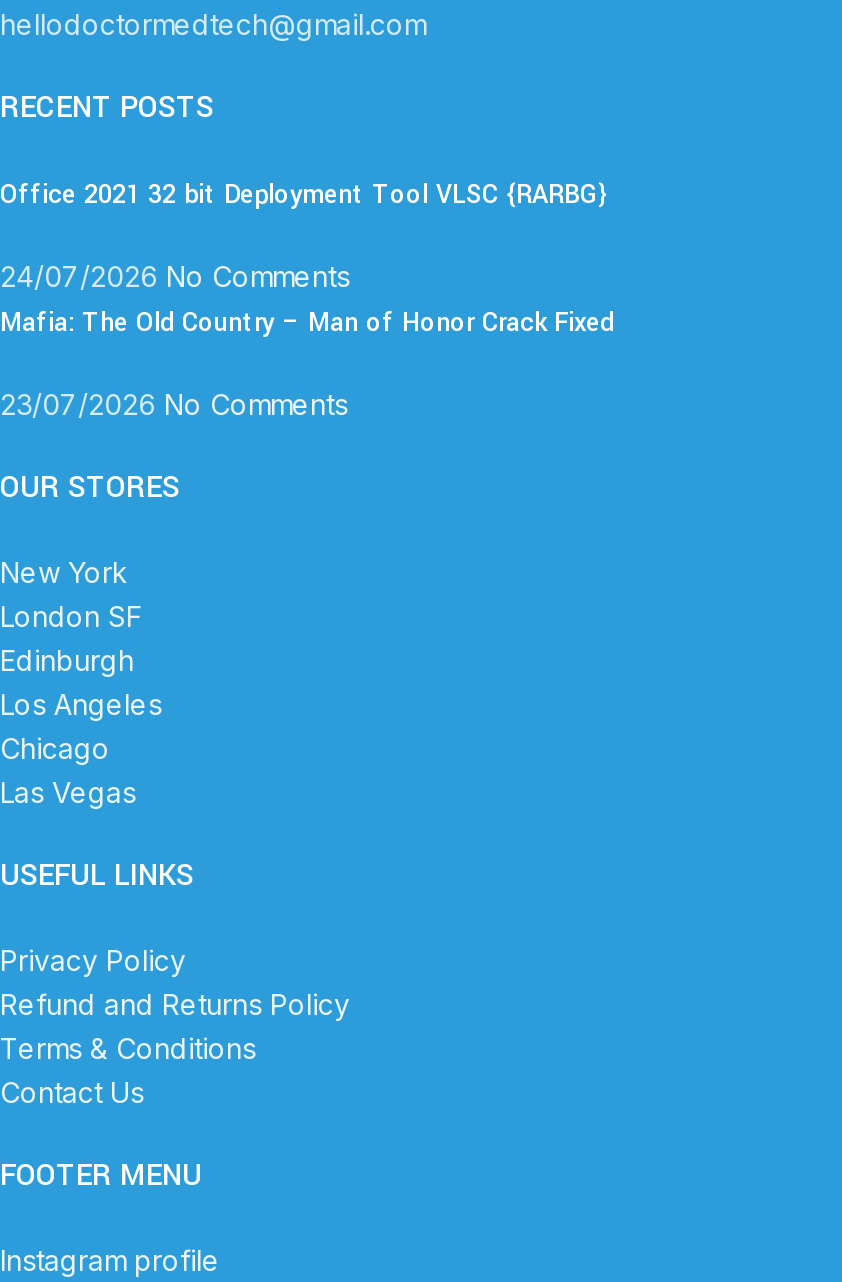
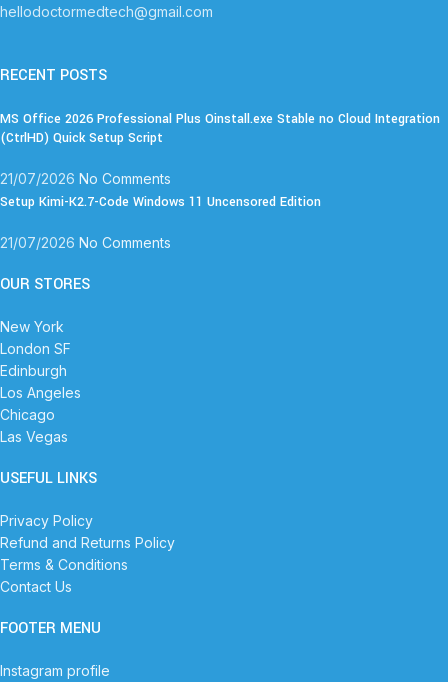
- Office 2021 32 bit Deployment Tool VLSC {RARBG}
+ MS Office 2026 Professional Plus Oinstall.exe Stable no Cloud Integration
+ (CtrlHD) Quick Setup Script

- 24/07/2026 No Comments
- Mafia: The Old Country – Man of Honor Crack Fixed
+ 21/07/2026 No Comments
+ Setup Kimi-K2.7-Code Windows 11 Uncensored Edition

- 23/07/2026 No Comments
+ 21/07/2026 No Comments
